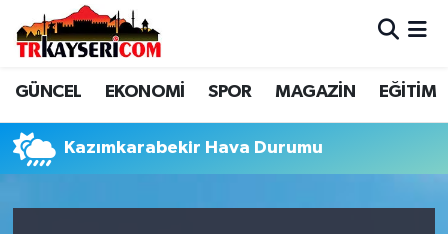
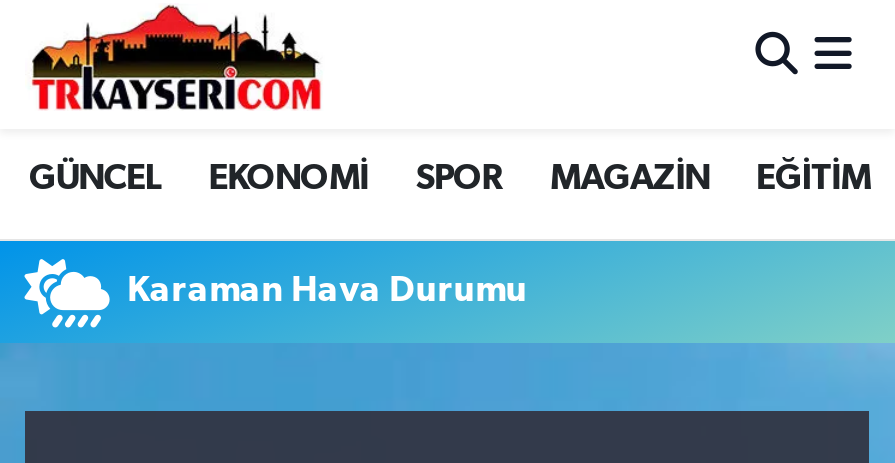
- Kazımkarabekir Hava Durumu
+ Karaman Hava Durumu
